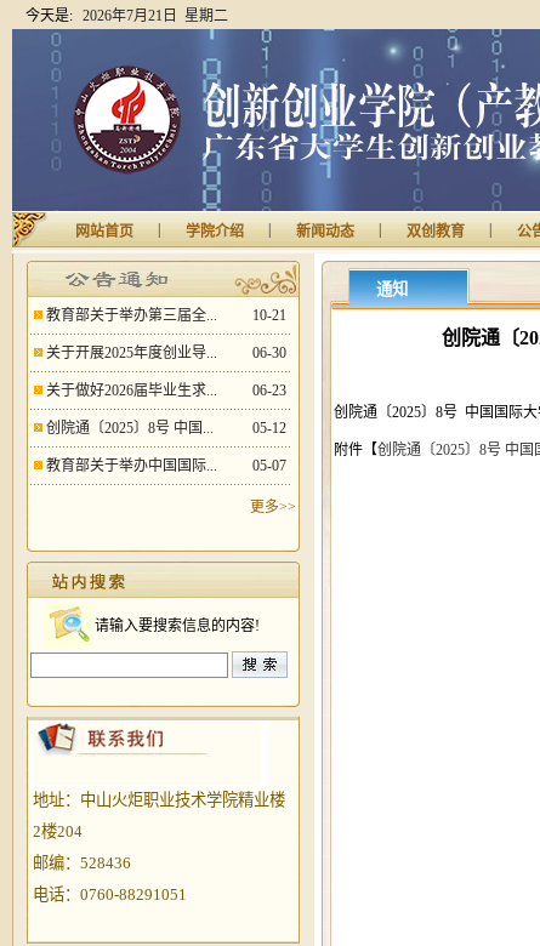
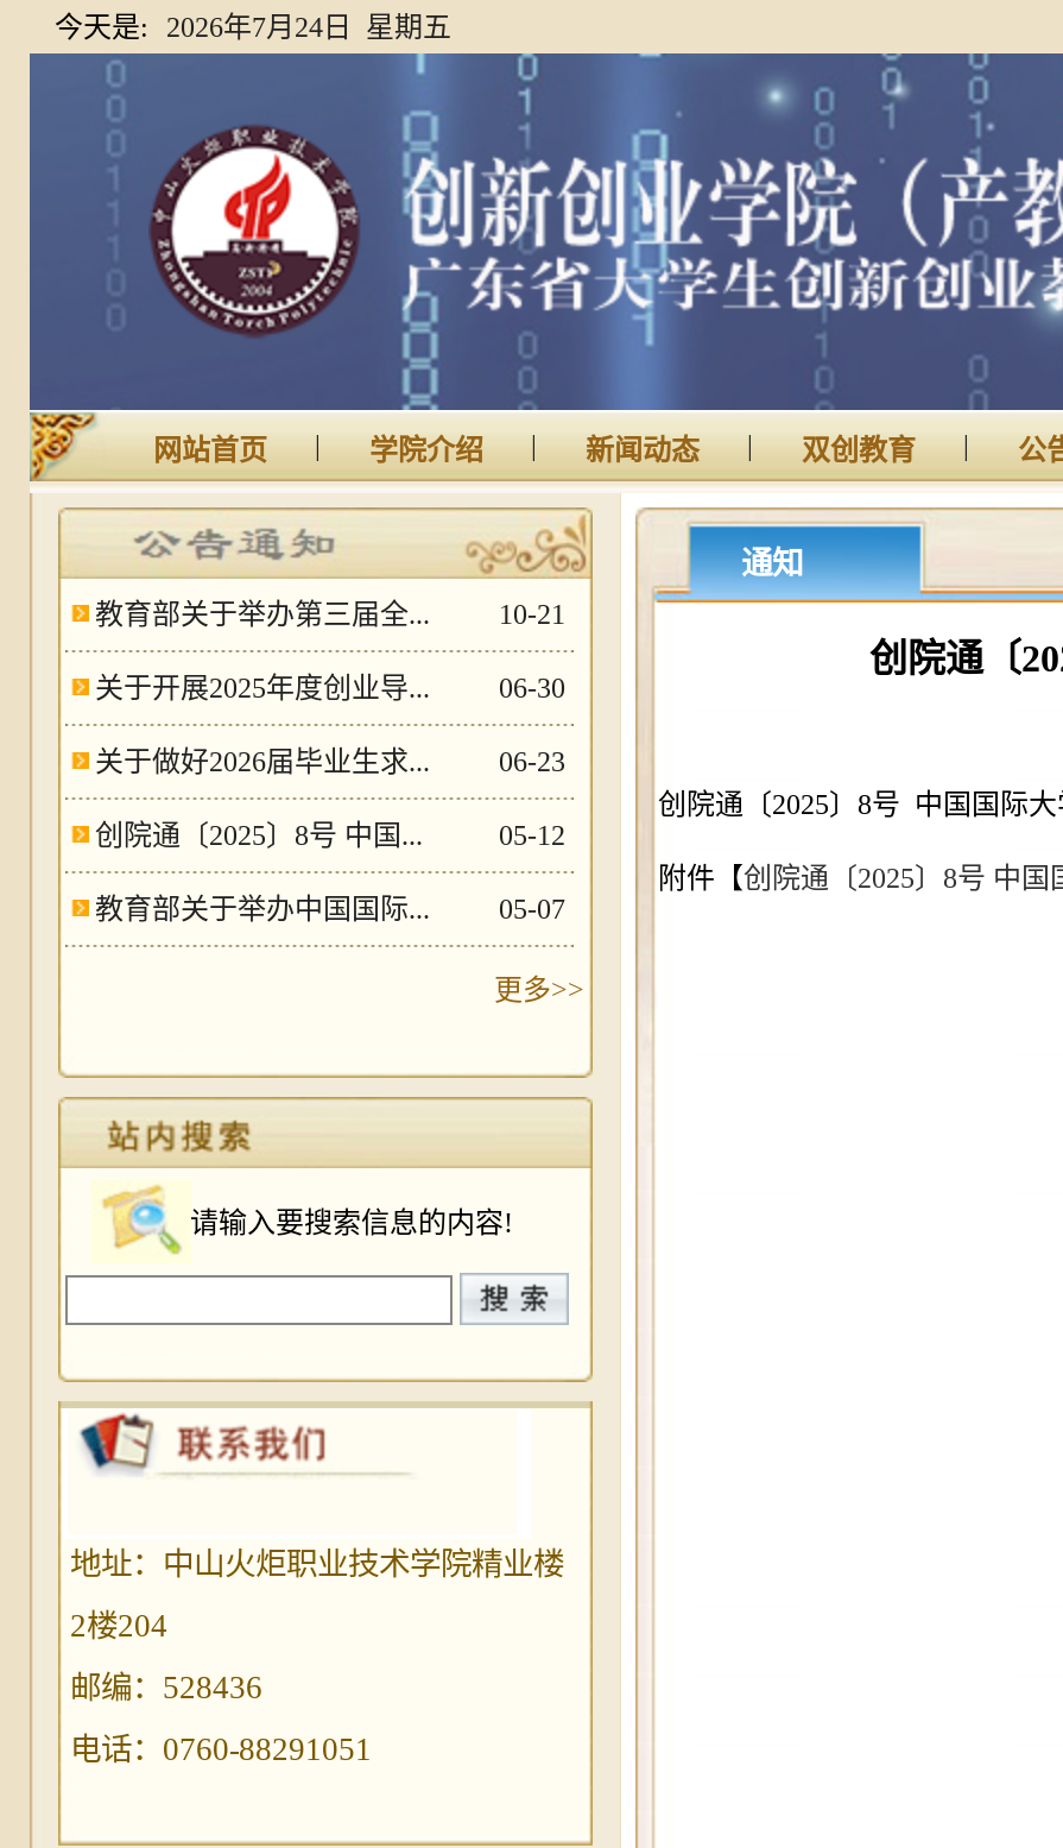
- 今天是: 2026年7月21日 星期二
+ 今天是: 2026年7月24日 星期五
